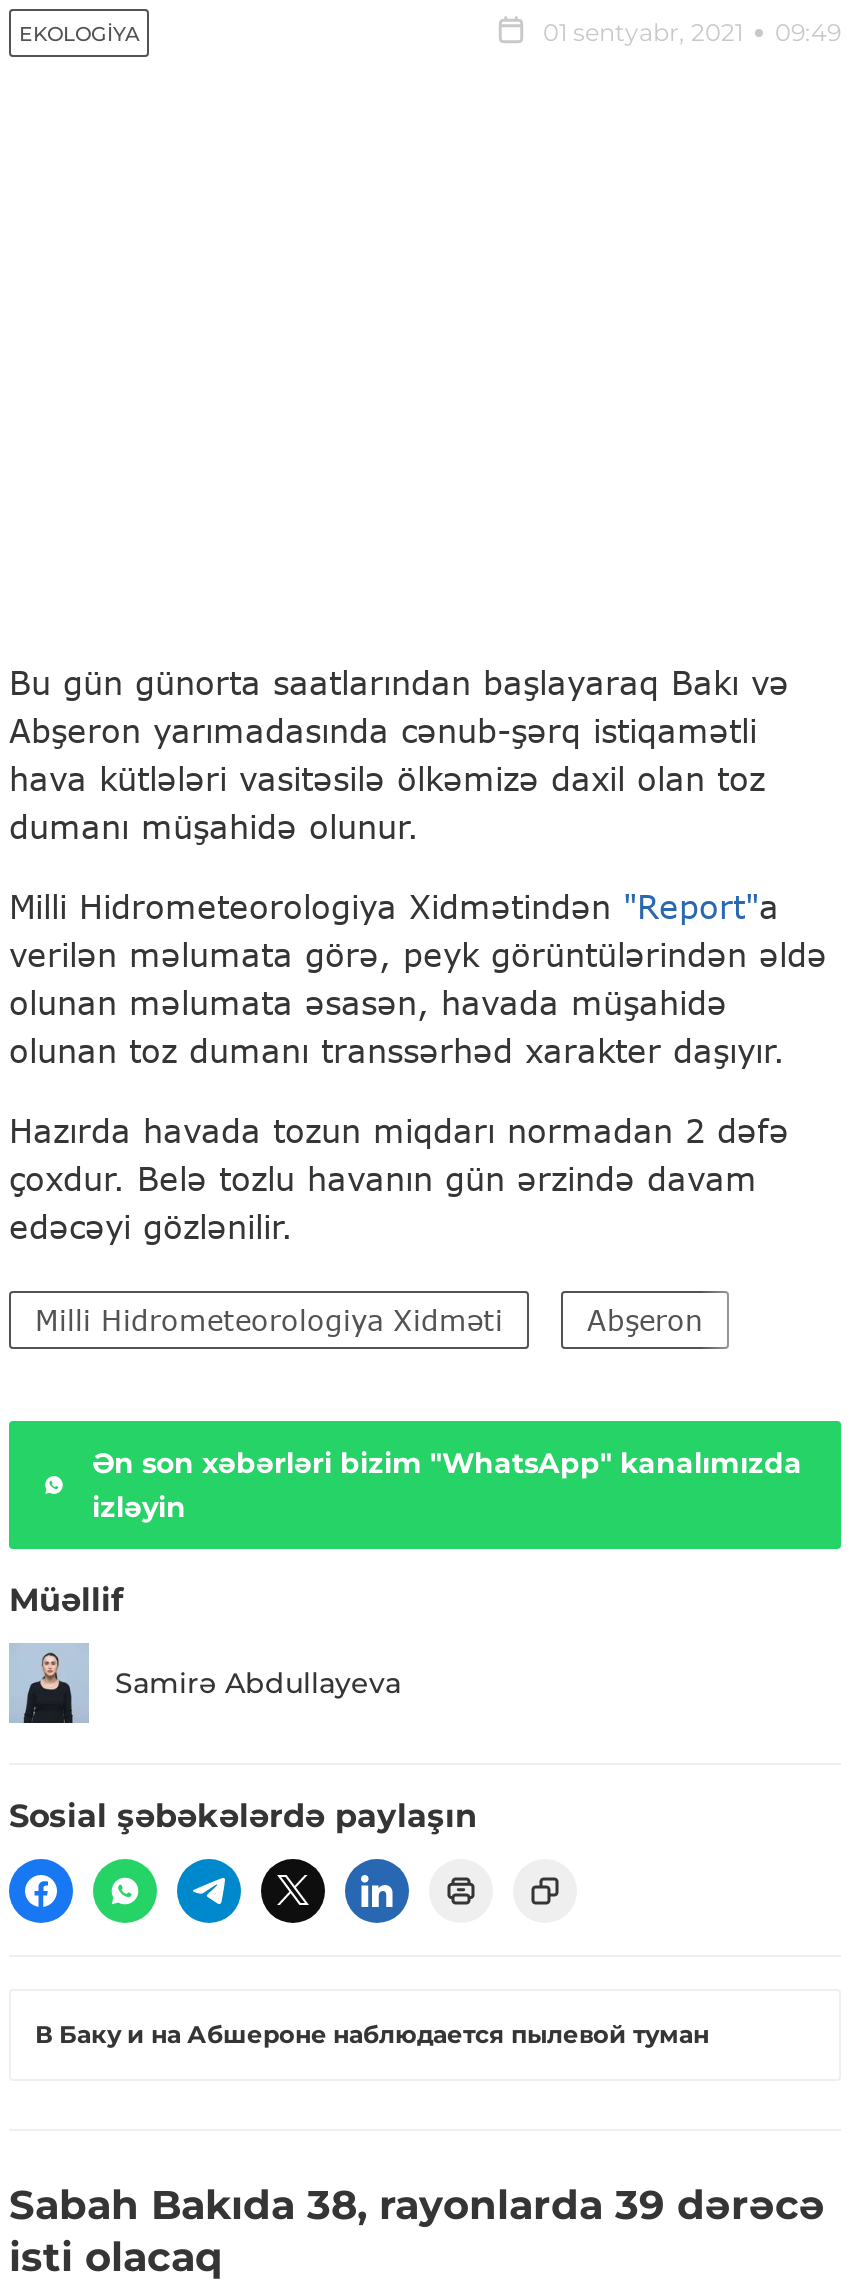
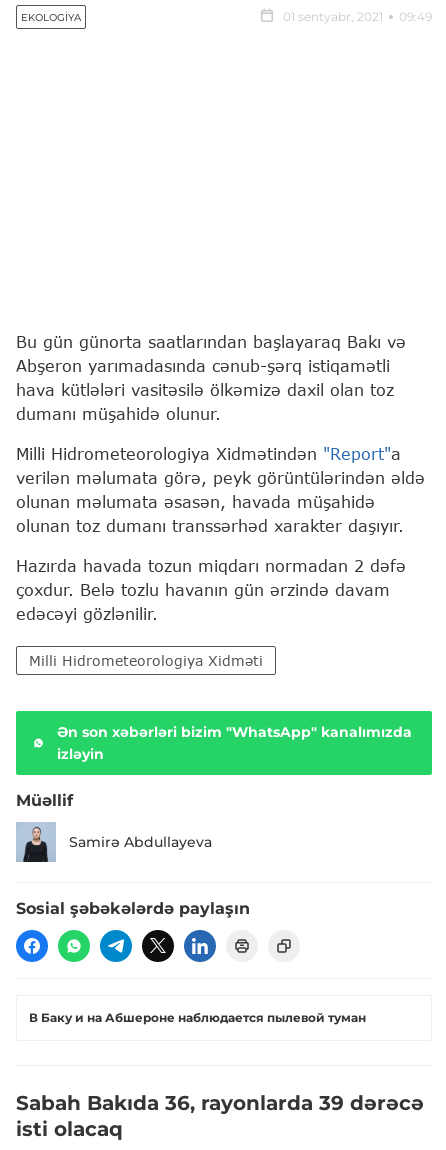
- Abşeron

- Sabah Bakıda 38, rayonlarda 39 dərəcə
+ Sabah Bakıda 36, rayonlarda 39 dərəcə
